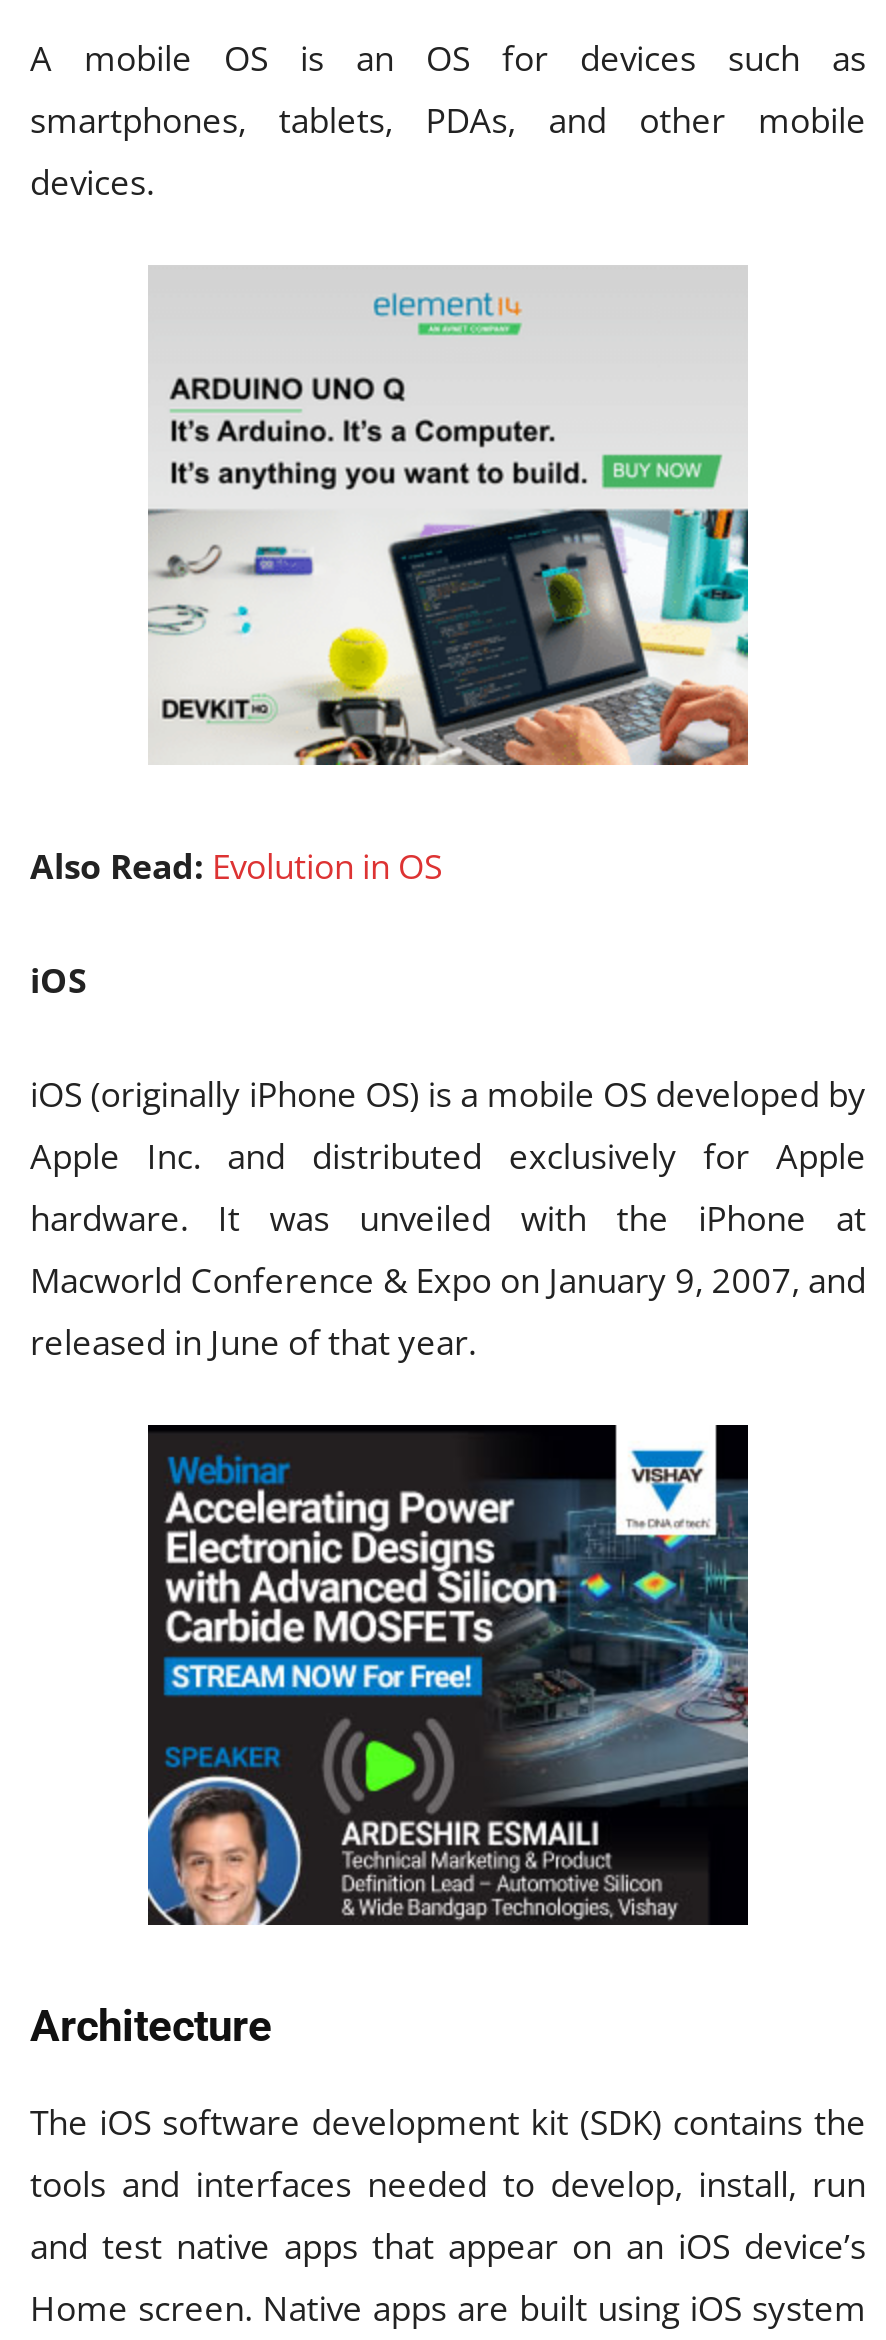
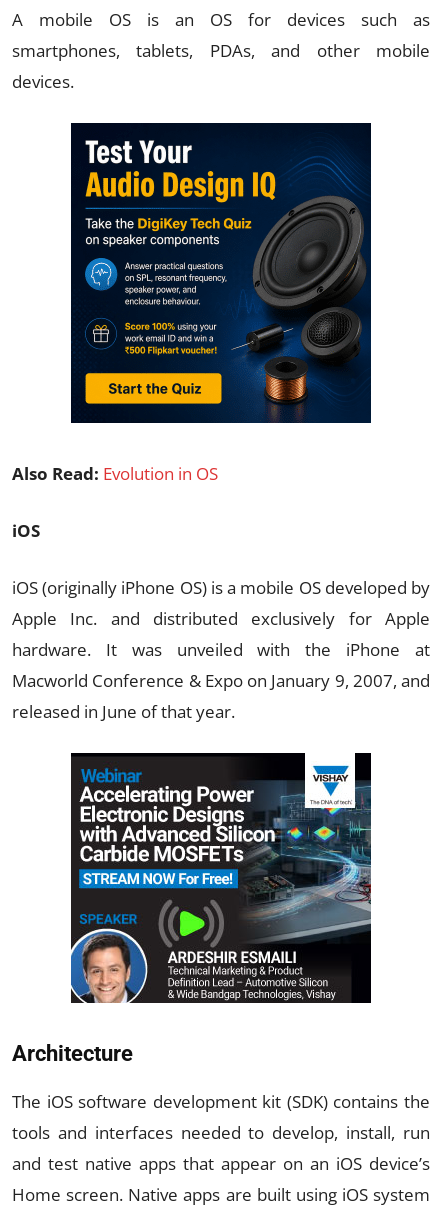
- [image]
+ [image]
